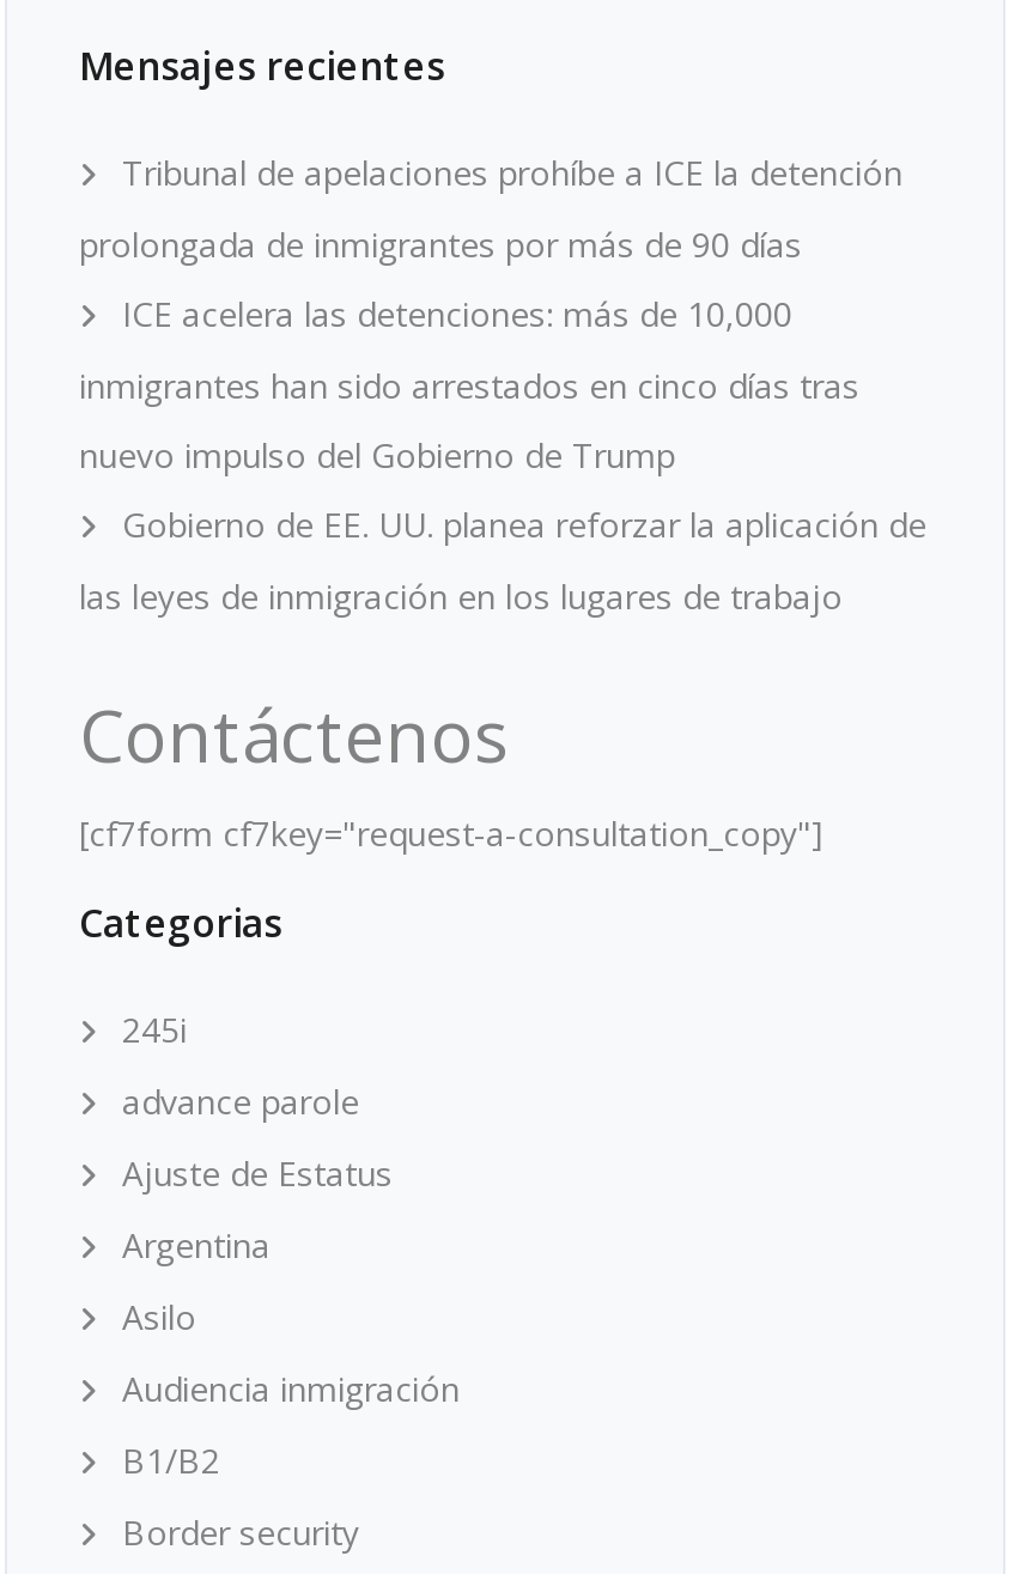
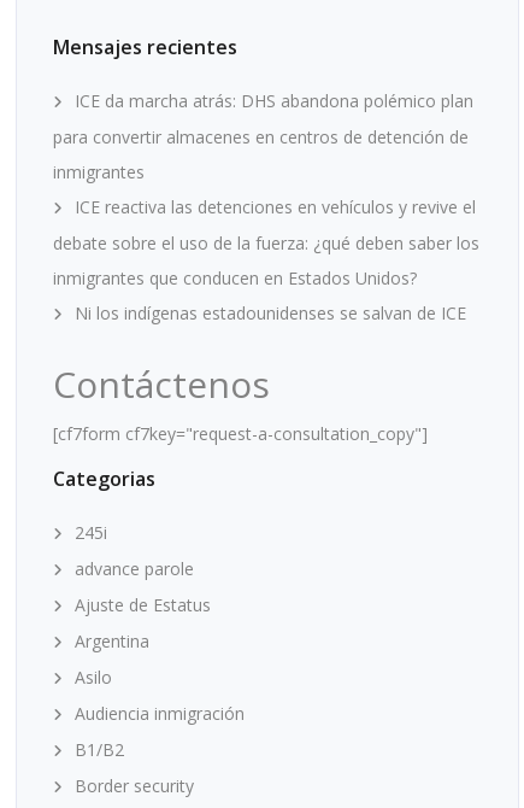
- Tribunal de apelaciones prohíbe a ICE la detención
+ ICE da marcha atrás: DHS abandona polémico plan

- prolongada de inmigrantes por más de 90 días
+ para convertir almacenes en centros de detención de

- ICE acelera las detenciones: más de 10,000
+ inmigrantes

- inmigrantes han sido arrestados en cinco días tras
+ ICE reactiva las detenciones en vehículos y revive el

- nuevo impulso del Gobierno de Trump
+ debate sobre el uso de la fuerza: ¿qué deben saber los

- Gobierno de EE. UU. planea reforzar la aplicación de
+ inmigrantes que conducen en Estados Unidos?

- las leyes de inmigración en los lugares de trabajo
+ Ni los indígenas estadounidenses se salvan de ICE
